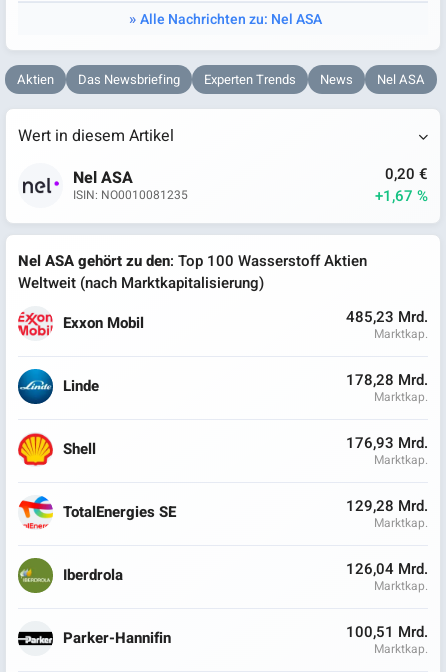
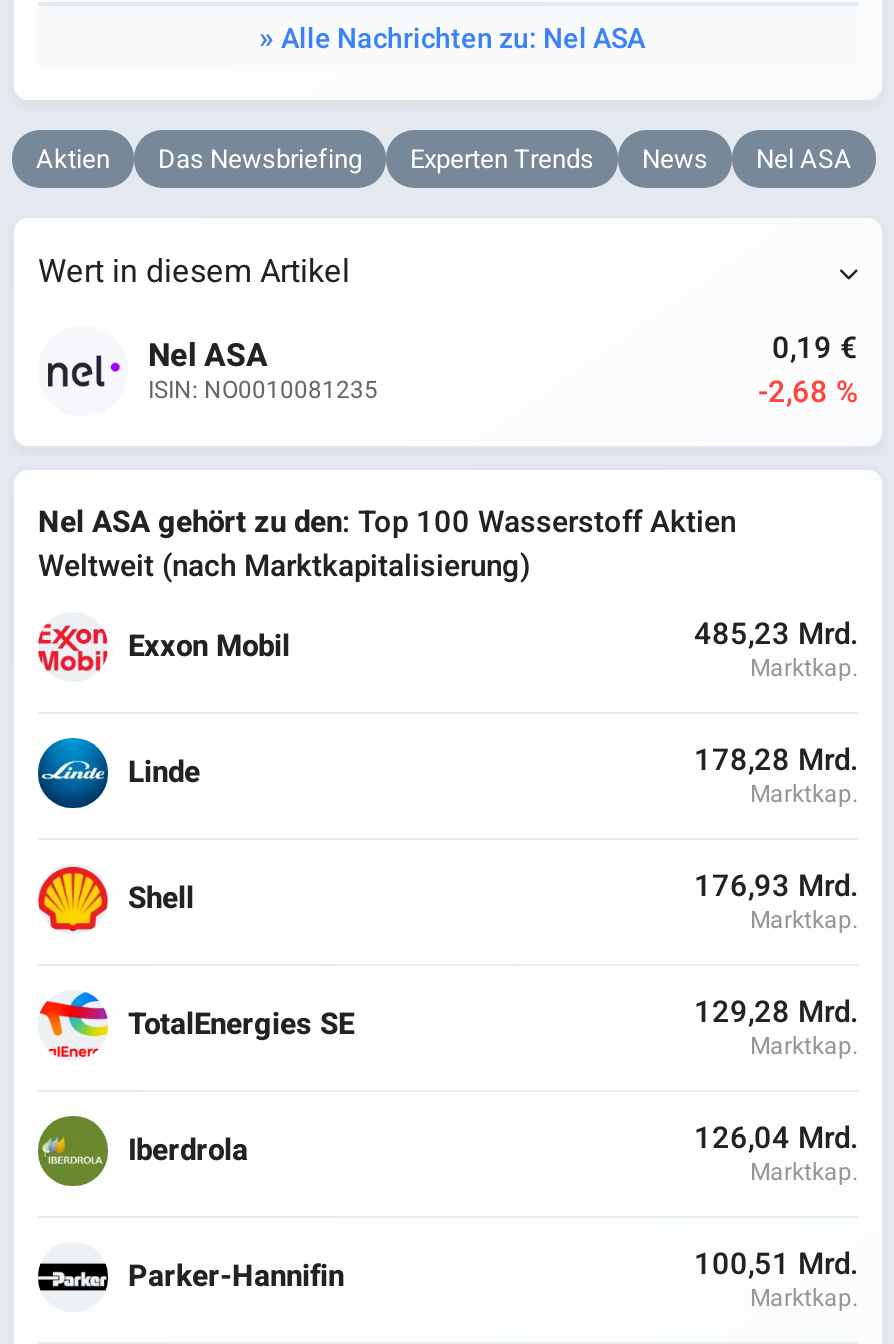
- 0,20 €
+ 0,19 €

- +1,67 %
+ -2,68 %
